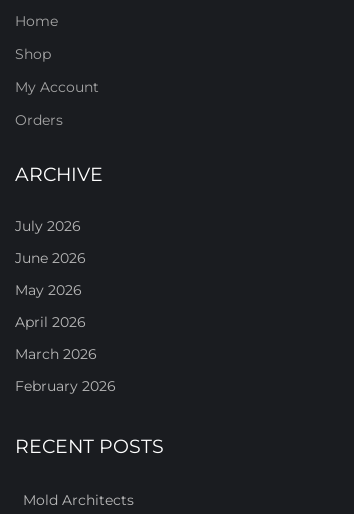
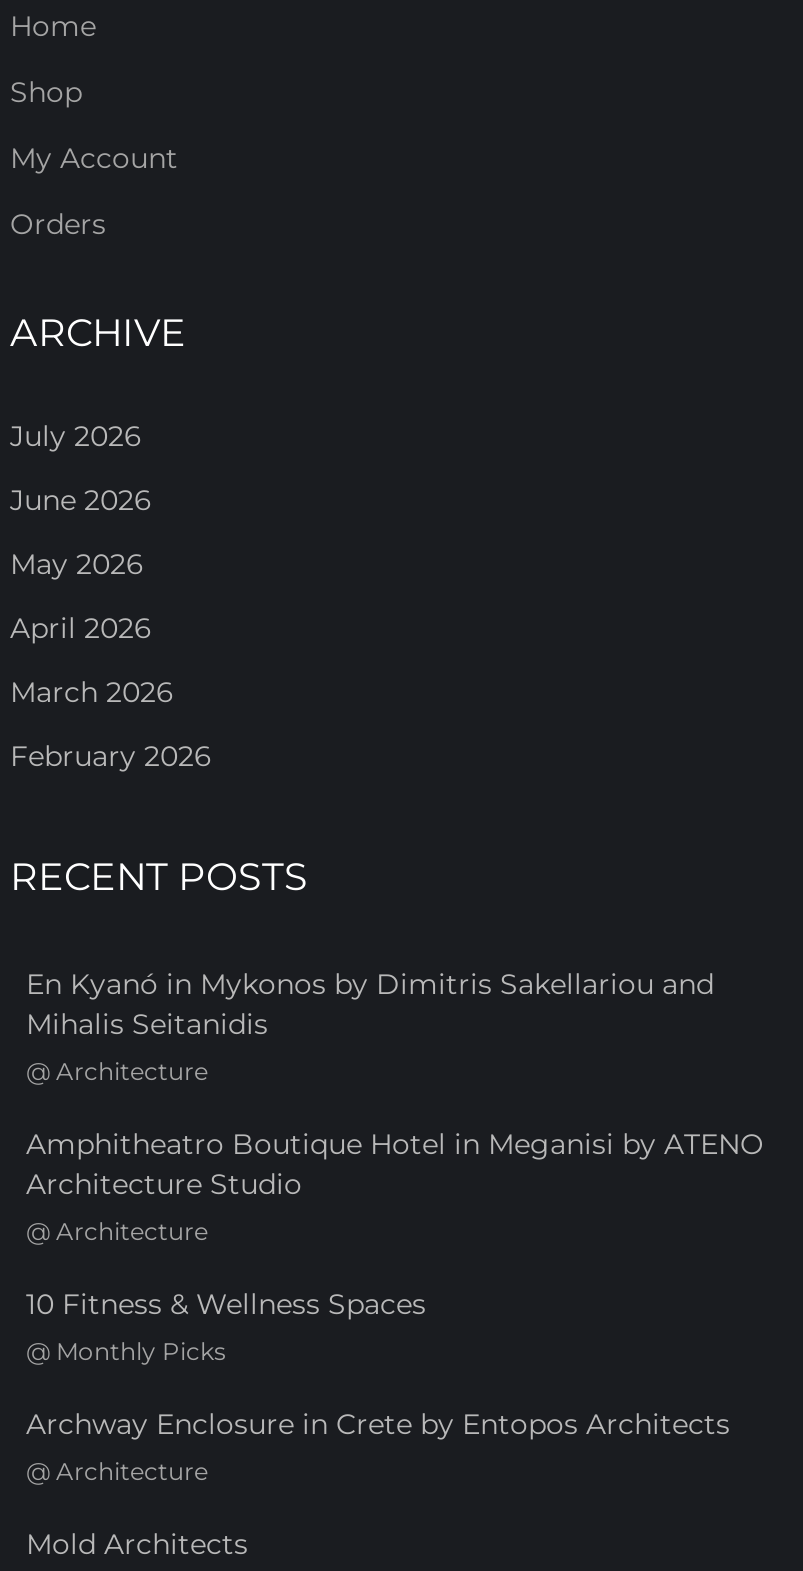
+ En Kyanó in Mykonos by Dimitris Sakellariou and
+ Mihalis Seitanidis
+ @ Architecture
+ Amphitheatro Boutique Hotel in Meganisi by ATENO
+ Architecture Studio
+ @ Architecture
+ 10 Fitness & Wellness Spaces
+ @ Monthly Picks
+ Archway Enclosure in Crete by Entopos Architects
+ @ Architecture
